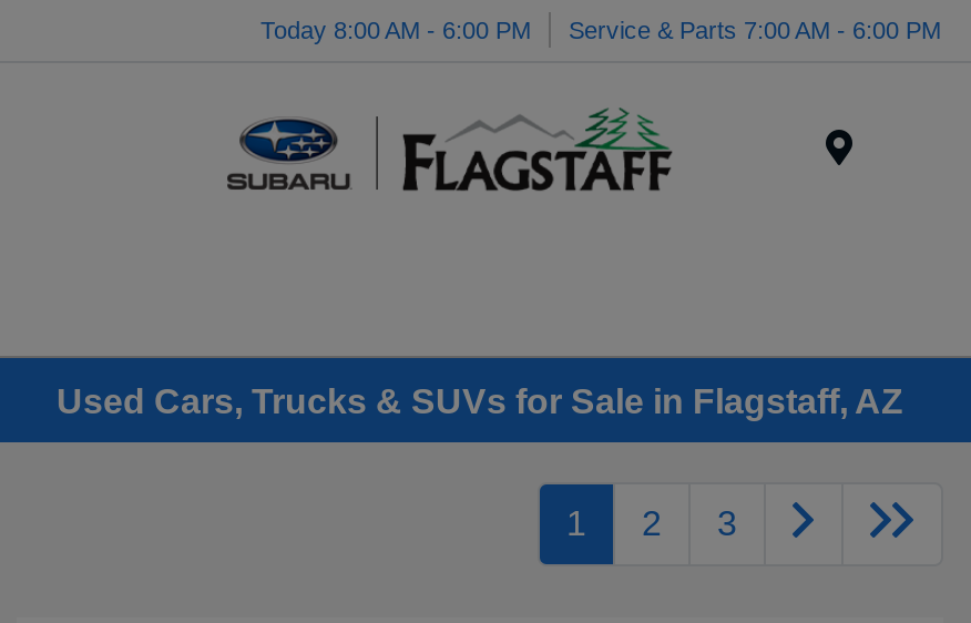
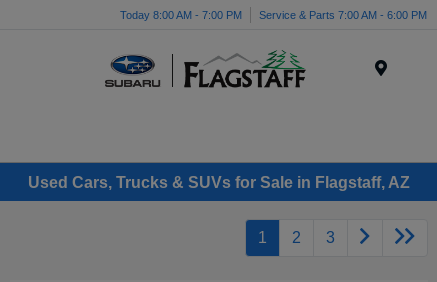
- Today 8:00 AM - 6:00 PM Service & Parts 7:00 AM - 6:00 PM
+ Today 8:00 AM - 7:00 PM Service & Parts 7:00 AM - 6:00 PM
